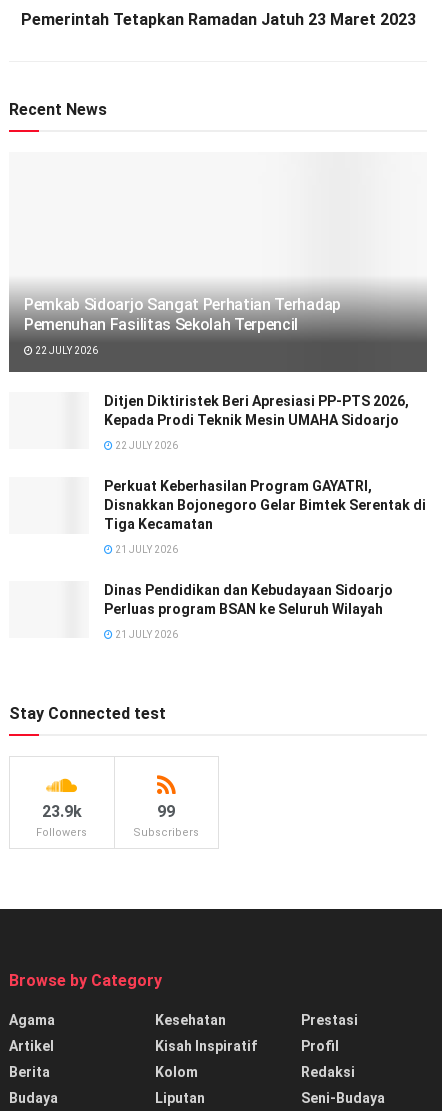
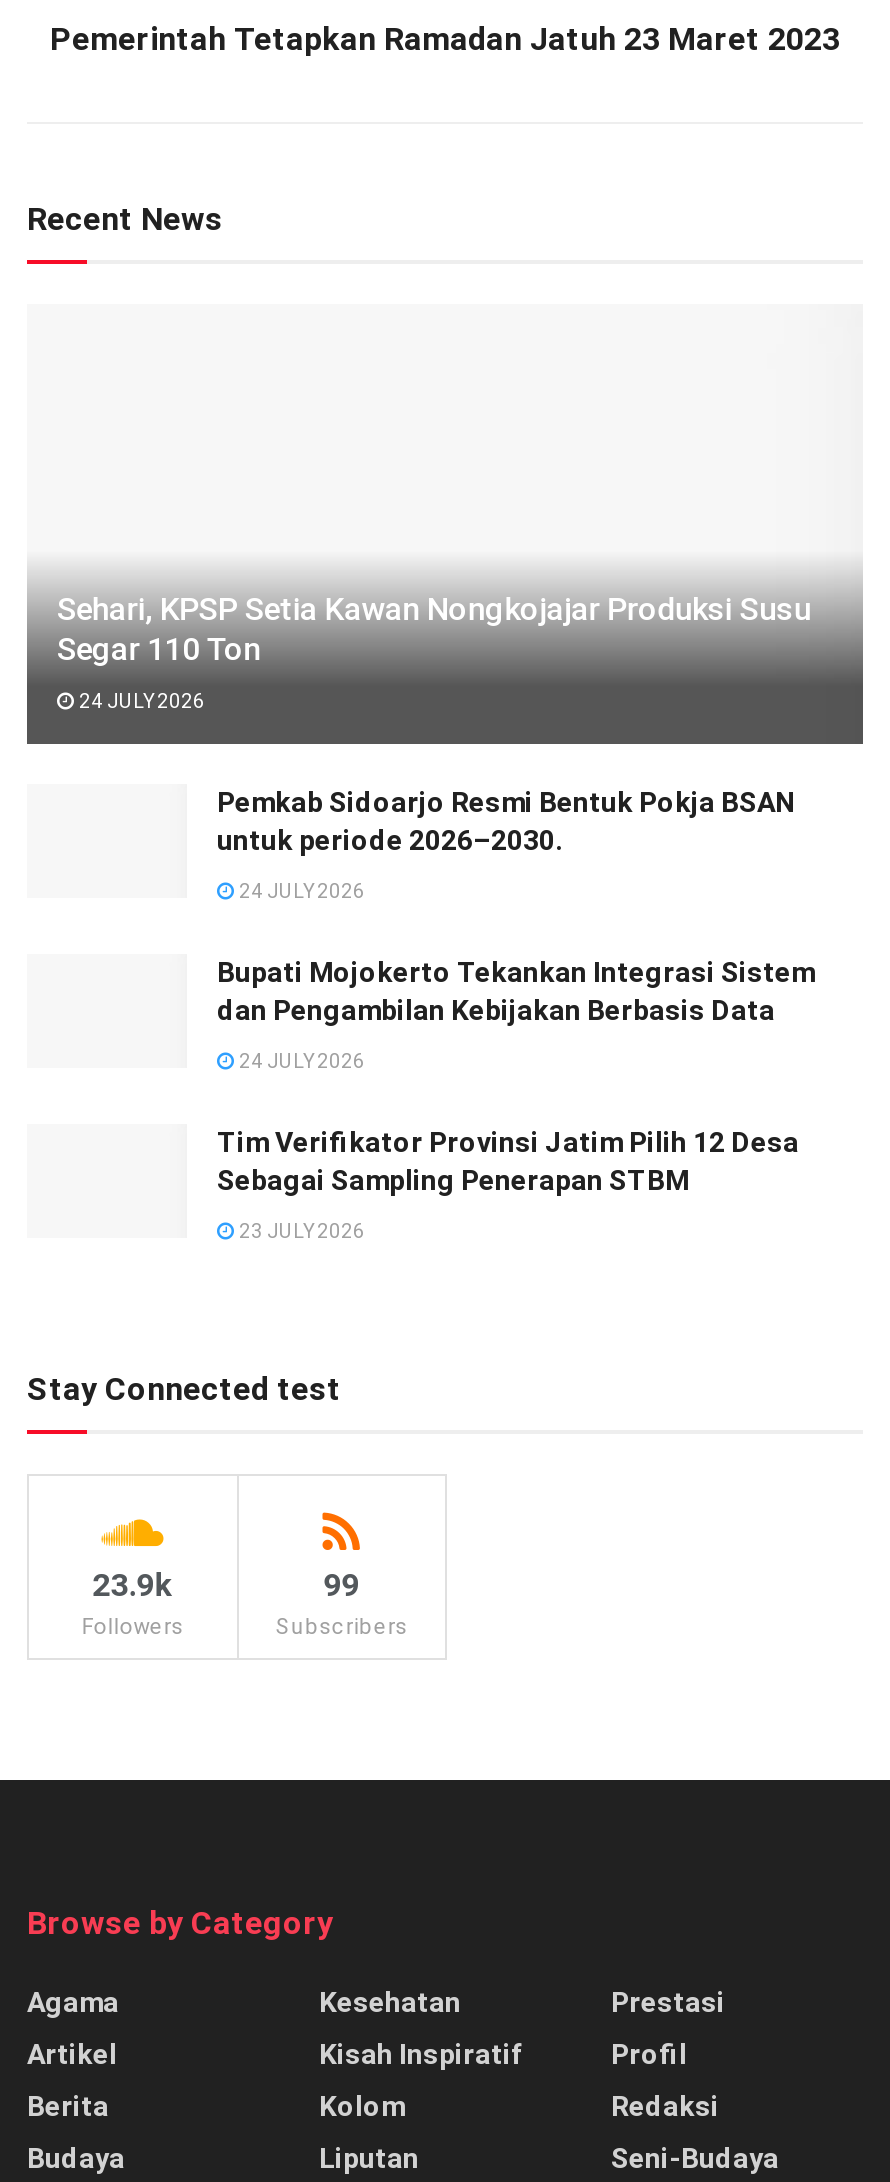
- Pemkab Sidoarjo Sangat Perhatian Terhadap
- Pemenuhan Fasilitas Sekolah Terpencil
+ Sehari, KPSP Setia Kawan Nongkojajar Produksi Susu
+ Segar 110 Ton

- 22 JULY 2026
+ 24 JULY 2026

- Ditjen Diktiristek Beri Apresiasi PP-PTS 2026,
- Kepada Prodi Teknik Mesin UMAHA Sidoarjo
+ Pemkab Sidoarjo Resmi Bentuk Pokja BSAN
+ untuk periode 2026–2030.

- 22 JULY 2026
+ 24 JULY 2026

- Perkuat Keberhasilan Program GAYATRI,
- Disnakkan Bojonegoro Gelar Bimtek Serentak di
- Tiga Kecamatan
+ Bupati Mojokerto Tekankan Integrasi Sistem
+ dan Pengambilan Kebijakan Berbasis Data

- 21 JULY 2026
+ 24 JULY 2026

- Dinas Pendidikan dan Kebudayaan Sidoarjo
- Perluas program BSAN ke Seluruh Wilayah
+ Tim Verifikator Provinsi Jatim Pilih 12 Desa
+ Sebagai Sampling Penerapan STBM

- 21 JULY 2026
+ 23 JULY 2026
